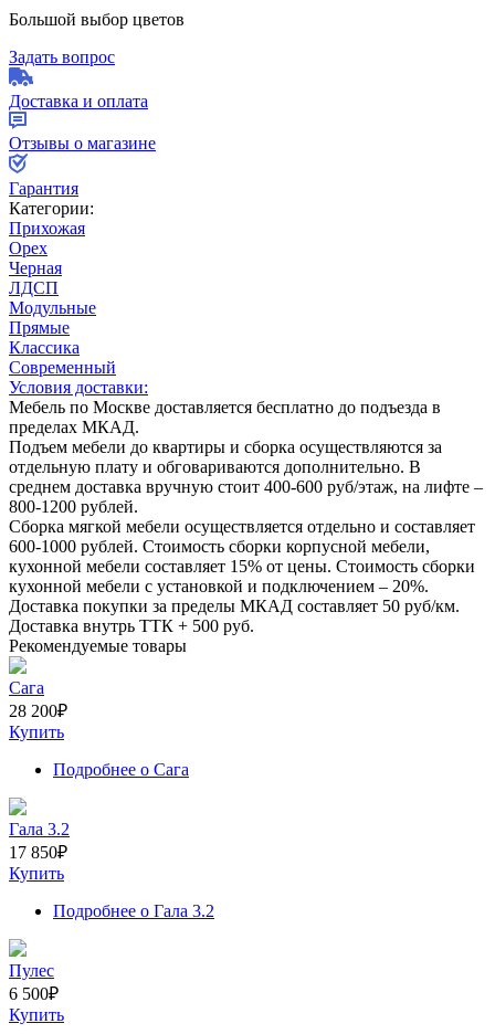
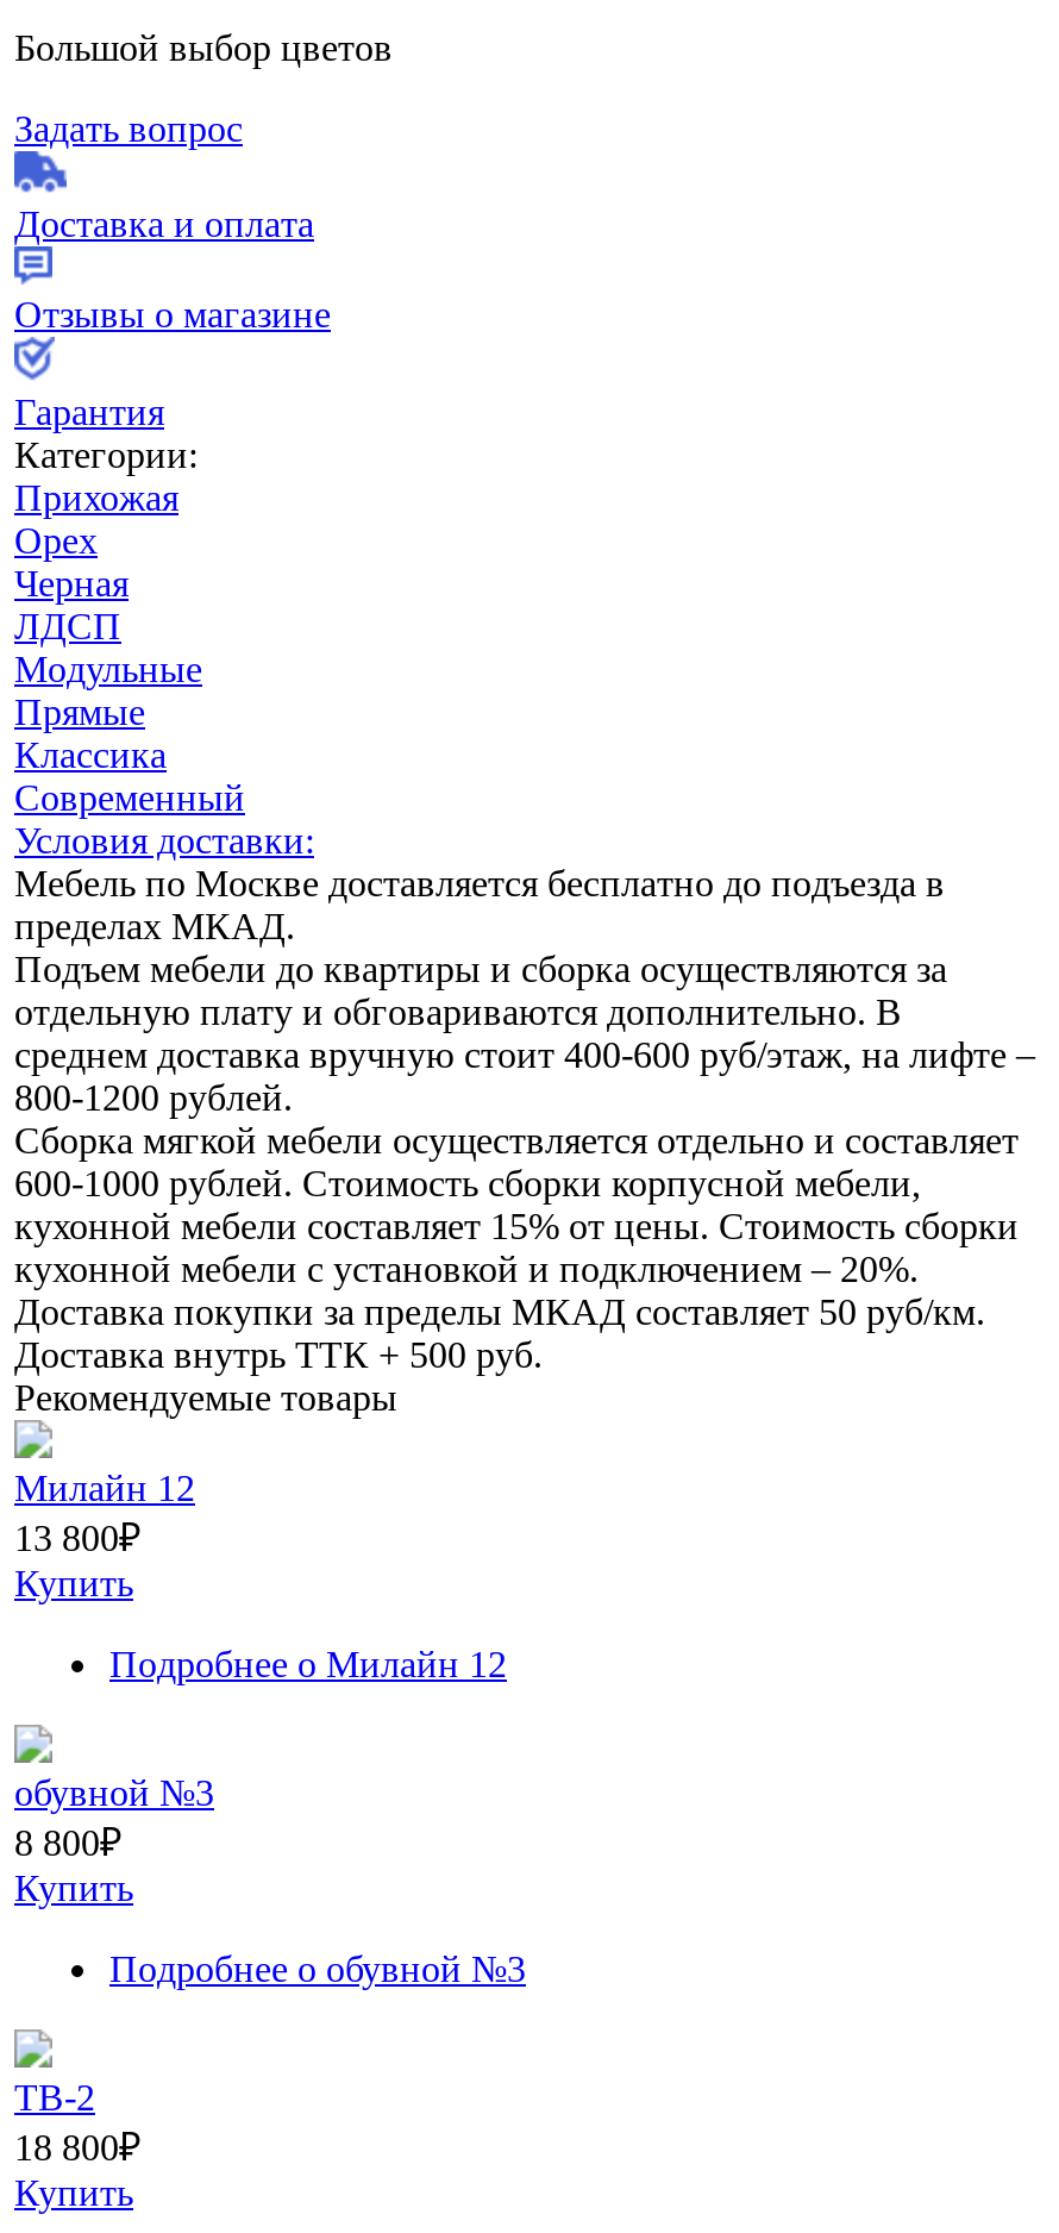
- Сага
- 28 200₽
+ Милайн 12
+ 13 800₽

- Подробнее о Сага
+ Подробнее о Милайн 12

- Гала 3.2
- 17 850₽
+ обувной №3
+ 8 800₽

- Подробнее о Гала 3.2
+ Подробнее о обувной №3

- Пулес
- 6 500₽
+ ТВ-2
+ 18 800₽
